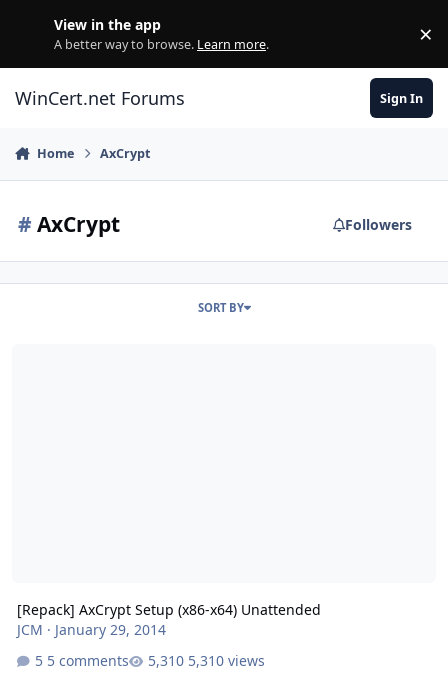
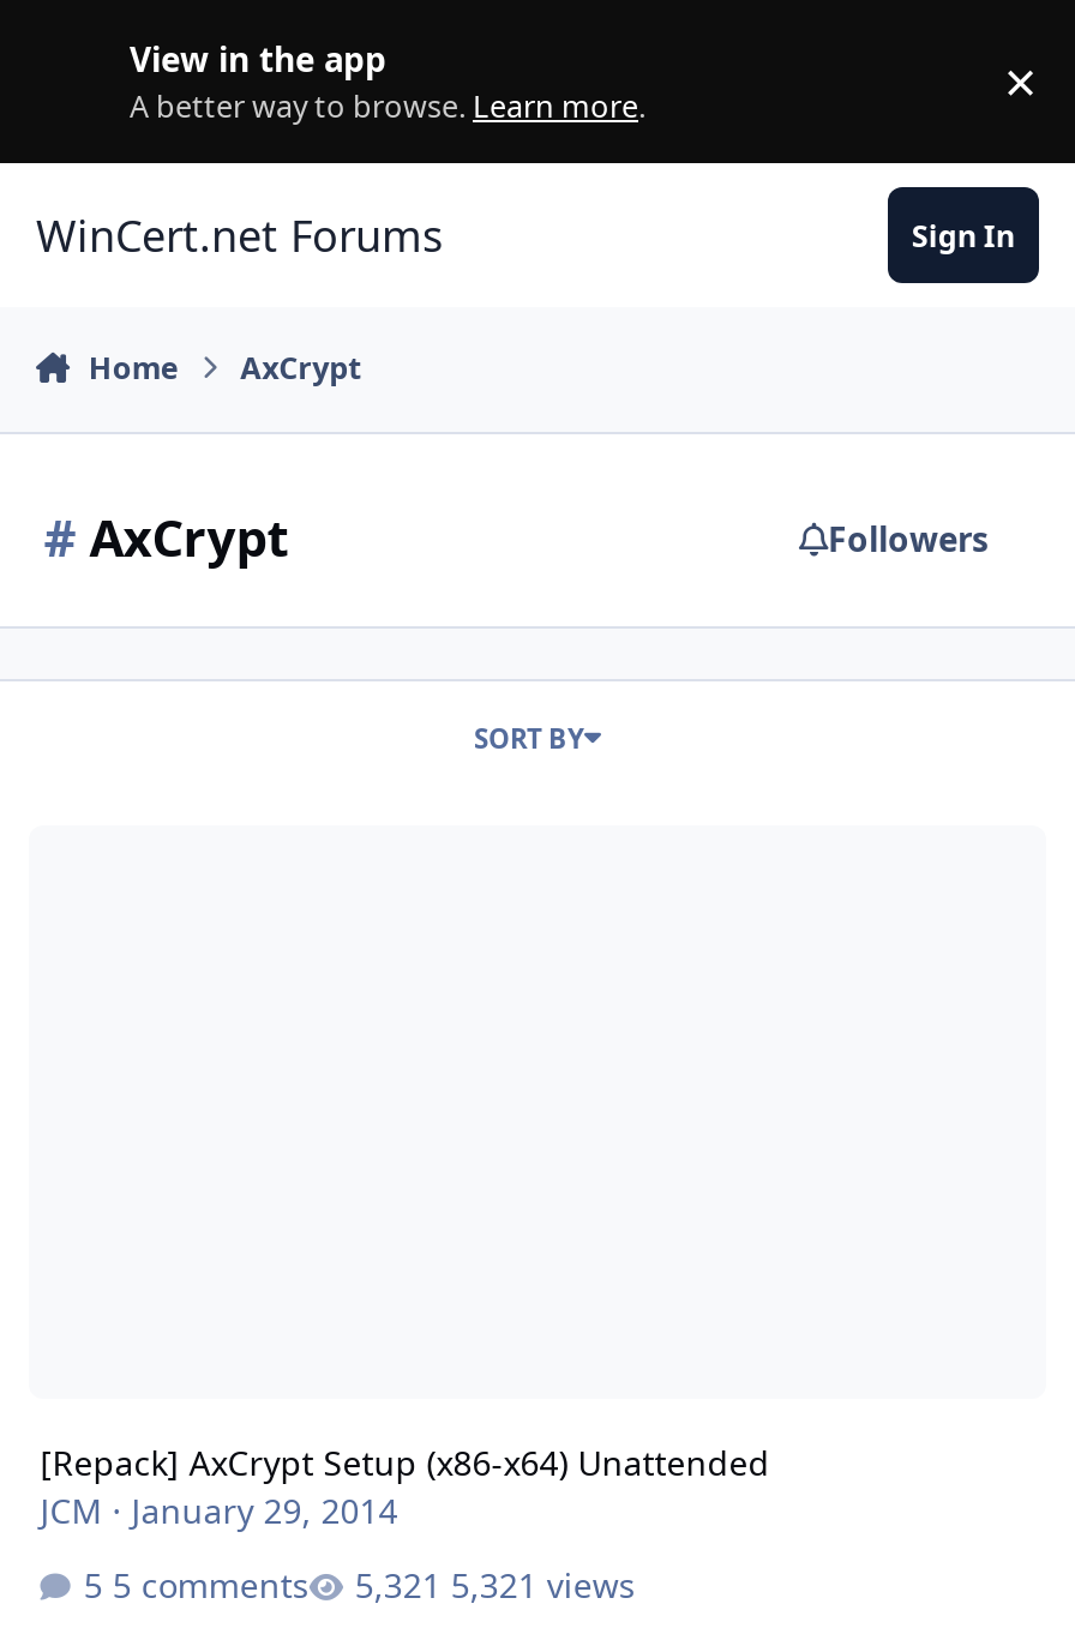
- 5,310 views
+ 5,321 views
